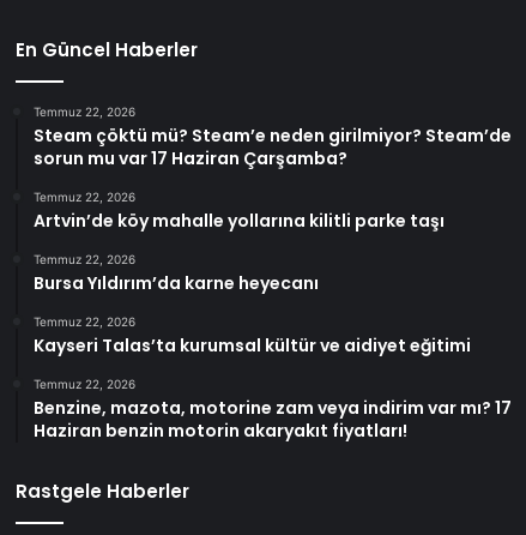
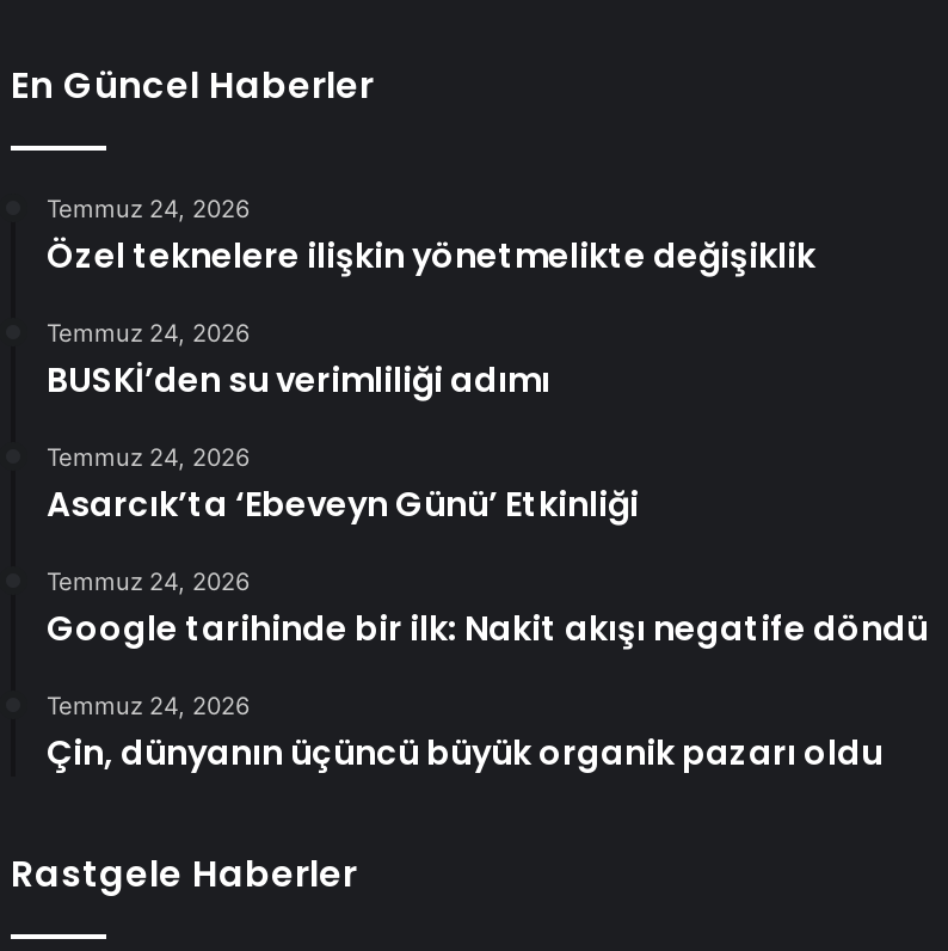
- Temmuz 22, 2026
- Steam çöktü mü? Steam’e neden girilmiyor? Steam’de
- sorun mu var 17 Haziran Çarşamba?
+ Temmuz 24, 2026
+ Özel teknelere ilişkin yönetmelikte değişiklik

- Temmuz 22, 2026
- Artvin’de köy mahalle yollarına kilitli parke taşı
+ Temmuz 24, 2026
+ BUSKİ’den su verimliliği adımı

- Temmuz 22, 2026
- Bursa Yıldırım’da karne heyecanı
+ Temmuz 24, 2026
+ Asarcık’ta ‘Ebeveyn Günü’ Etkinliği

- Temmuz 22, 2026
- Kayseri Talas’ta kurumsal kültür ve aidiyet eğitimi
+ Temmuz 24, 2026
+ Google tarihinde bir ilk: Nakit akışı negatife döndü

- Temmuz 22, 2026
- Benzine, mazota, motorine zam veya indirim var mı? 17
- Haziran benzin motorin akaryakıt fiyatları!
+ Temmuz 24, 2026
+ Çin, dünyanın üçüncü büyük organik pazarı oldu
